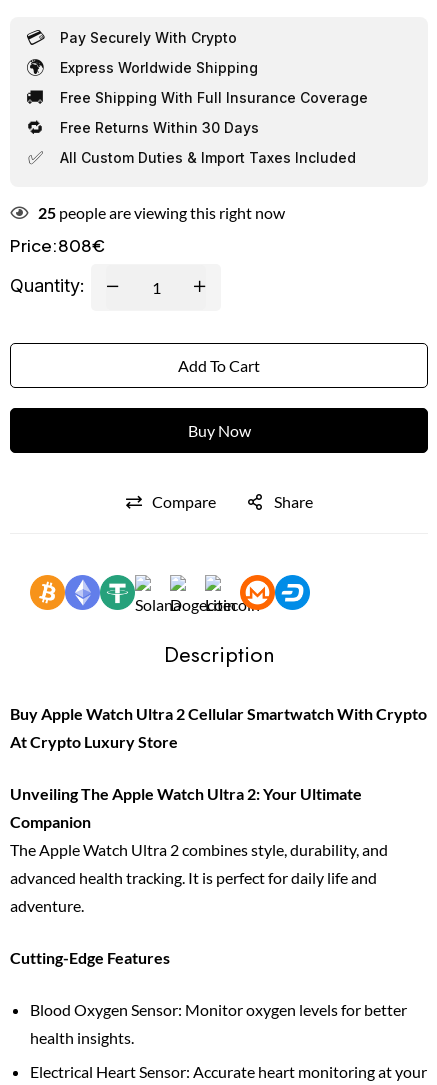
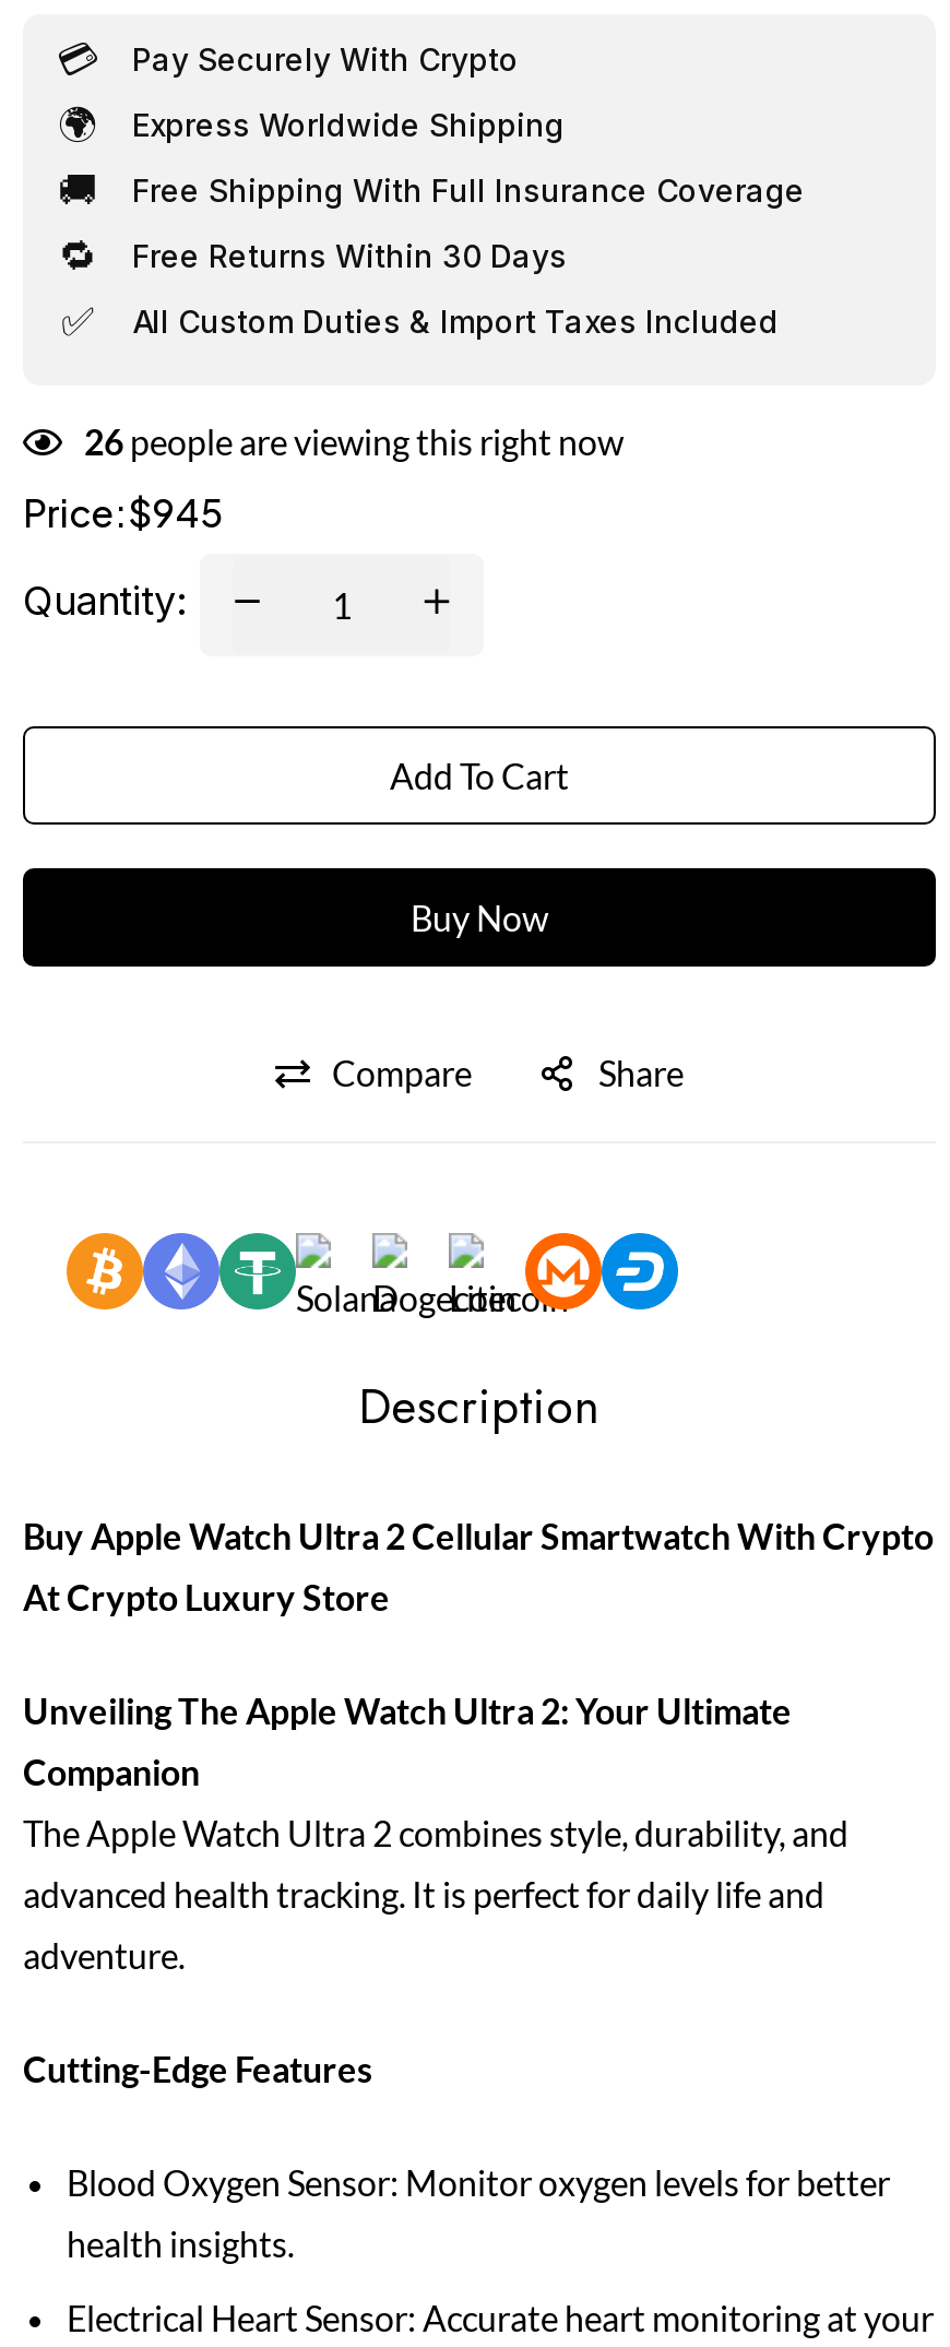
- 25 people are viewing this right now
+ 26 people are viewing this right now

- Price:808€
+ Price:$945
